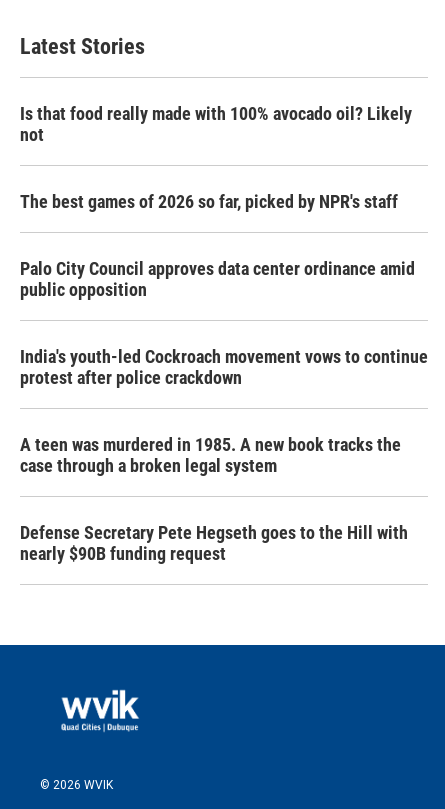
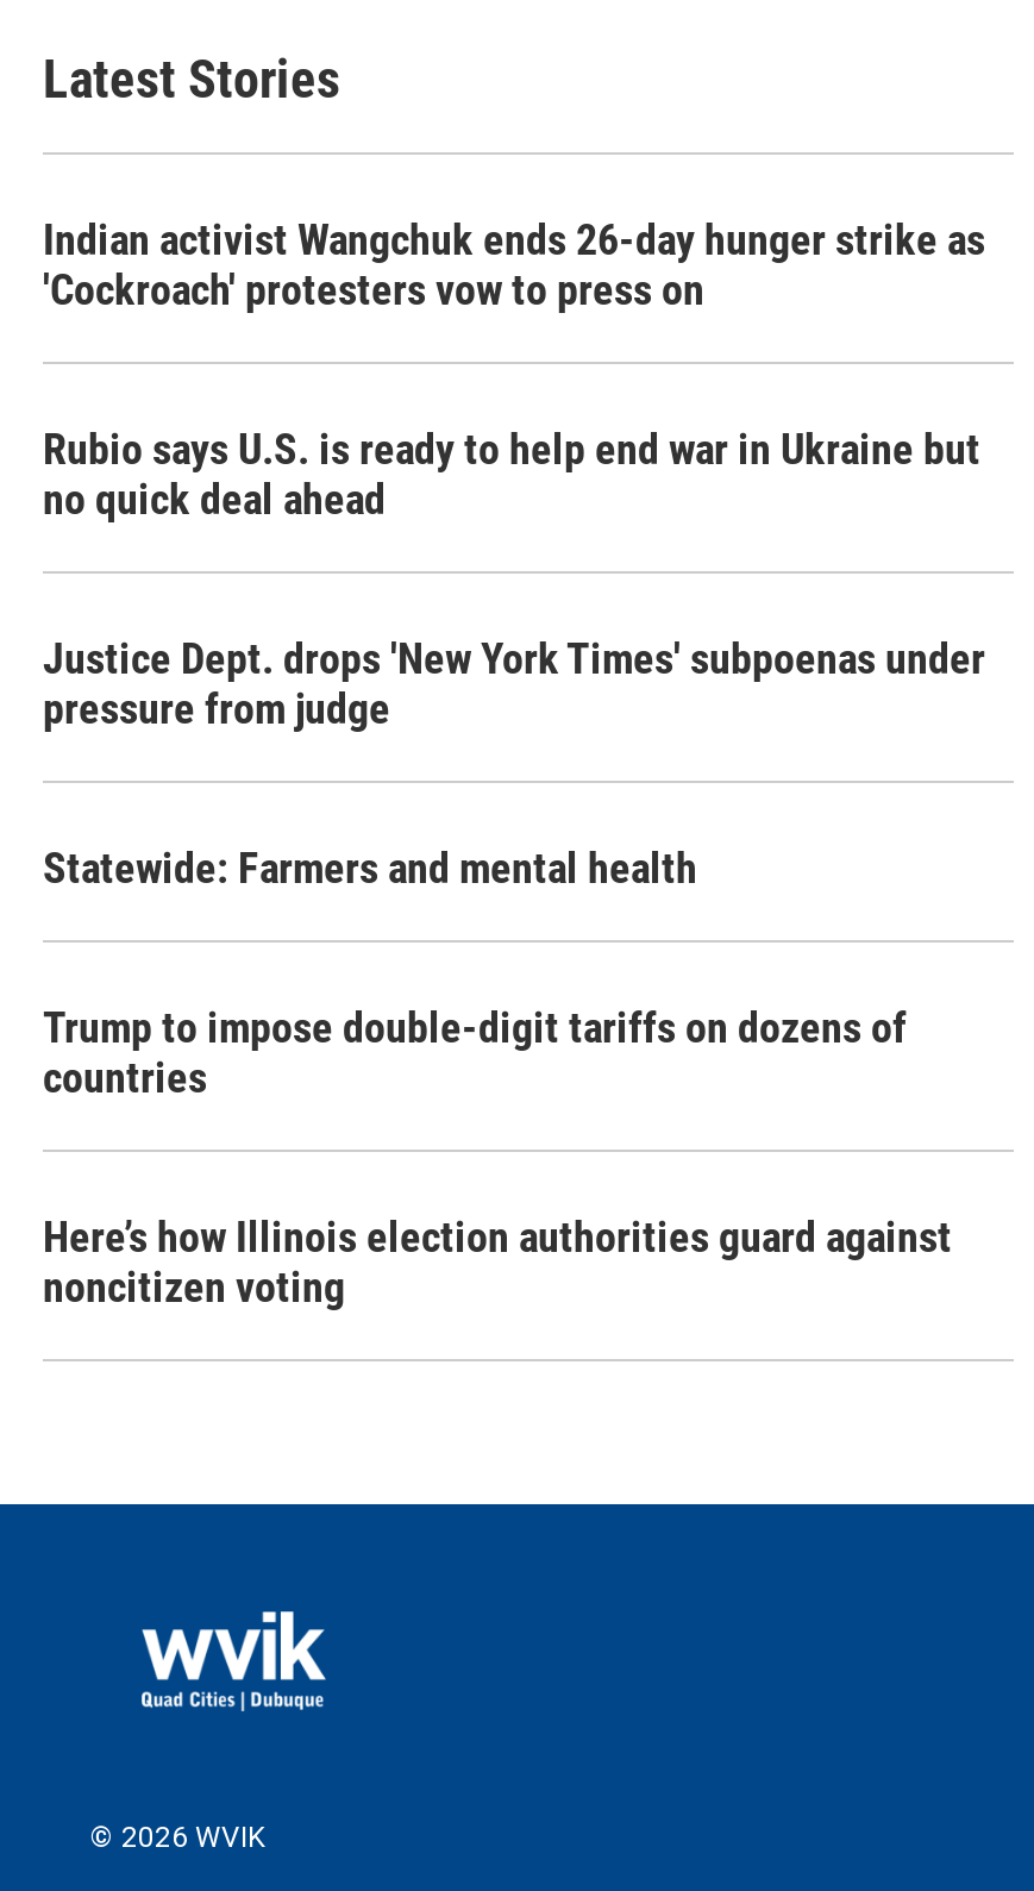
- Is that food really made with 100% avocado oil? Likely
- not
+ Indian activist Wangchuk ends 26-day hunger strike as
+ 'Cockroach' protesters vow to press on

- The best games of 2026 so far, picked by NPR's staff
+ Rubio says U.S. is ready to help end war in Ukraine but
+ no quick deal ahead

- Palo City Council approves data center ordinance amid
- public opposition
+ Justice Dept. drops 'New York Times' subpoenas under
+ pressure from judge

- India's youth-led Cockroach movement vows to continue
- protest after police crackdown
+ Statewide: Farmers and mental health

- A teen was murdered in 1985. A new book tracks the
- case through a broken legal system
+ Trump to impose double-digit tariffs on dozens of
+ countries

- Defense Secretary Pete Hegseth goes to the Hill with
- nearly $90B funding request
+ Here’s how Illinois election authorities guard against
+ noncitizen voting
